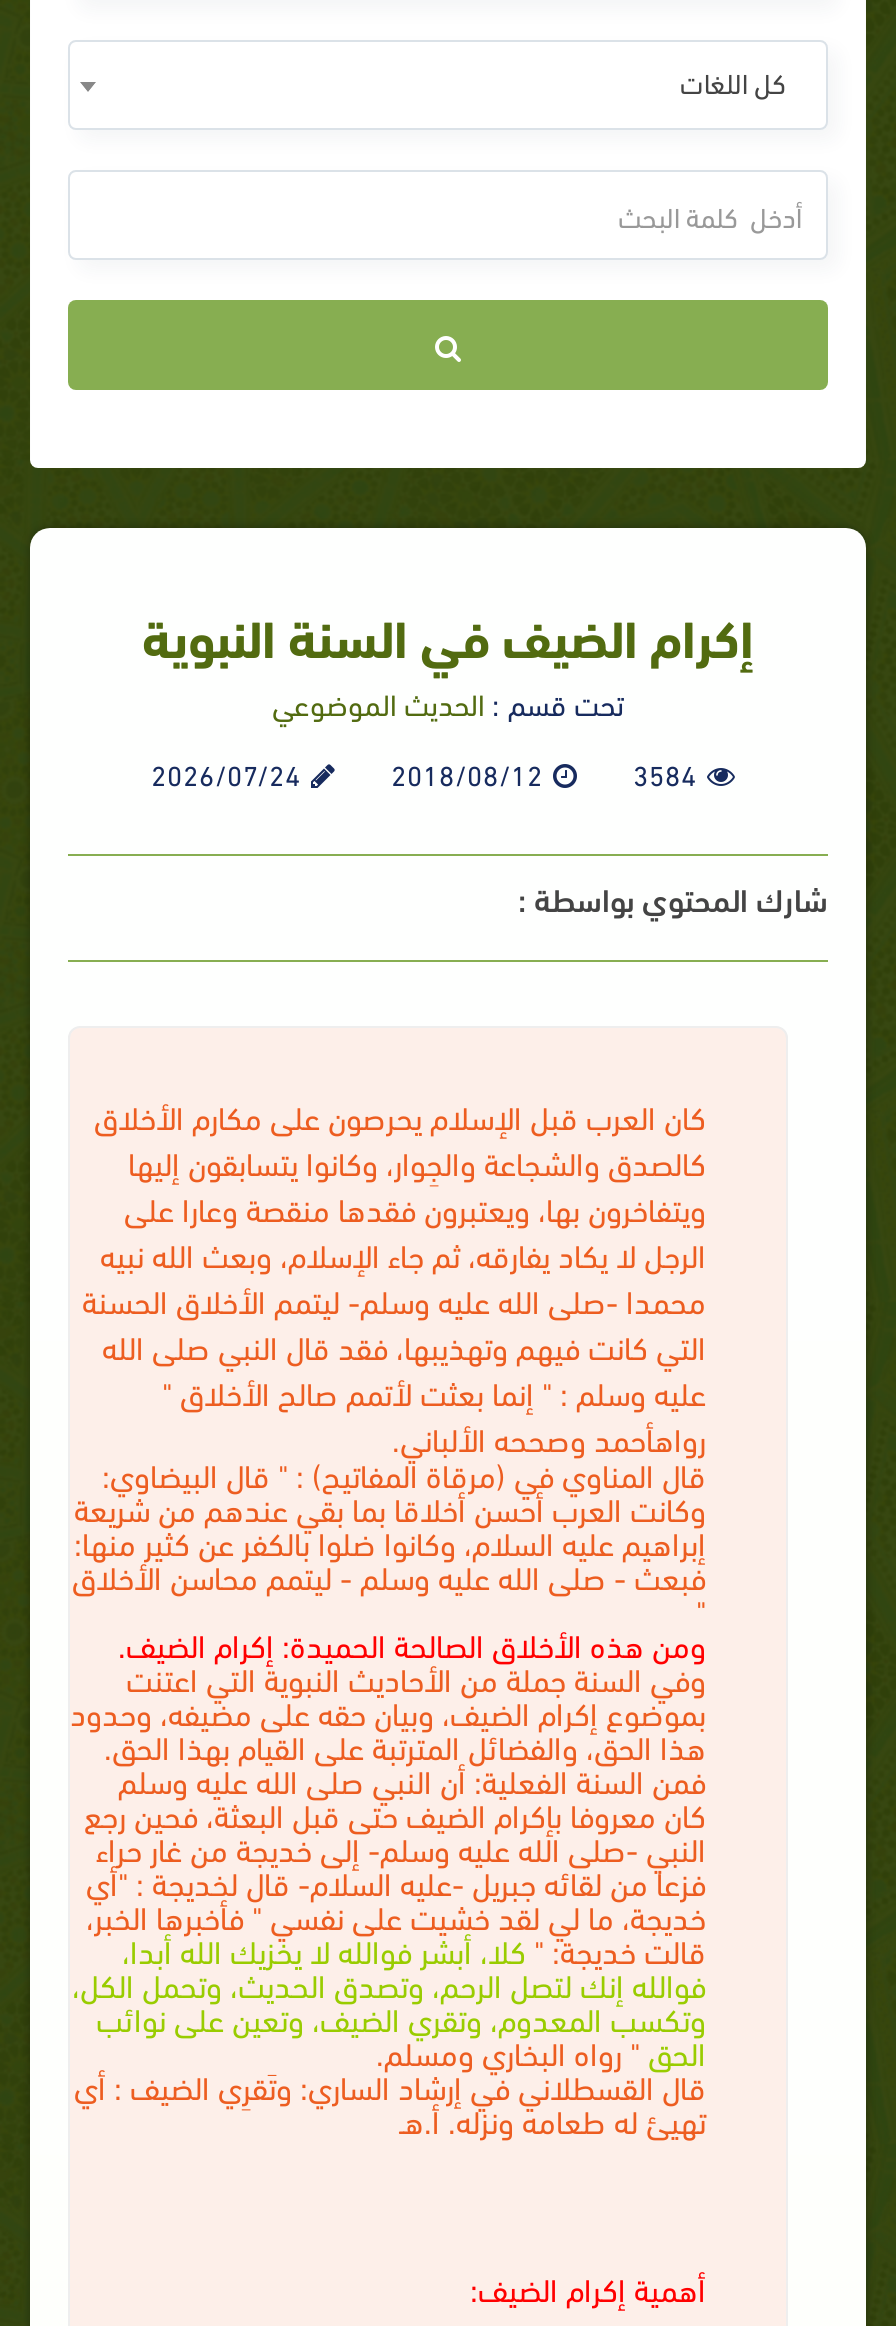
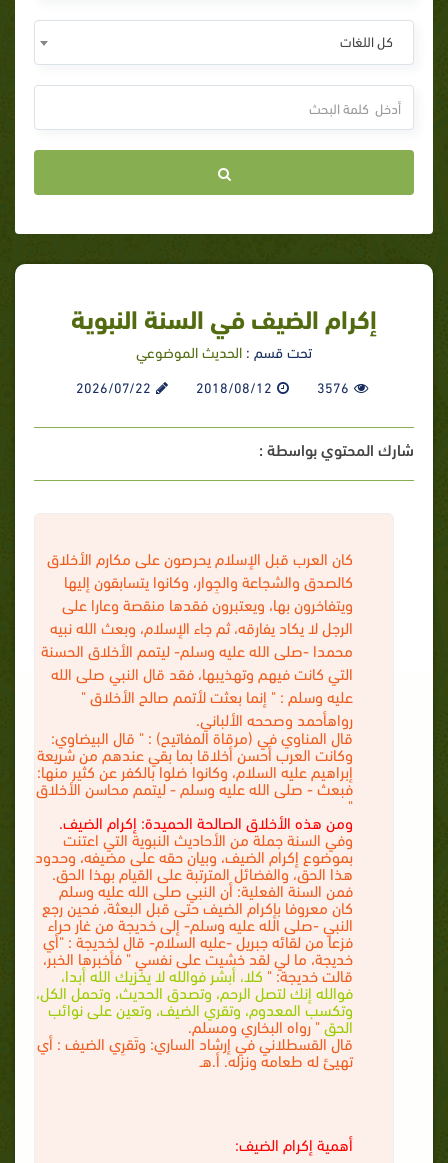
- 2026/07/24
+ 2026/07/22

- 3584
+ 3576
